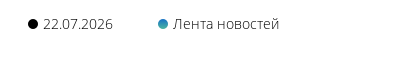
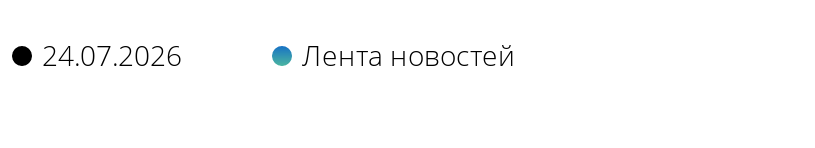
- 22.07.2026
+ 24.07.2026
